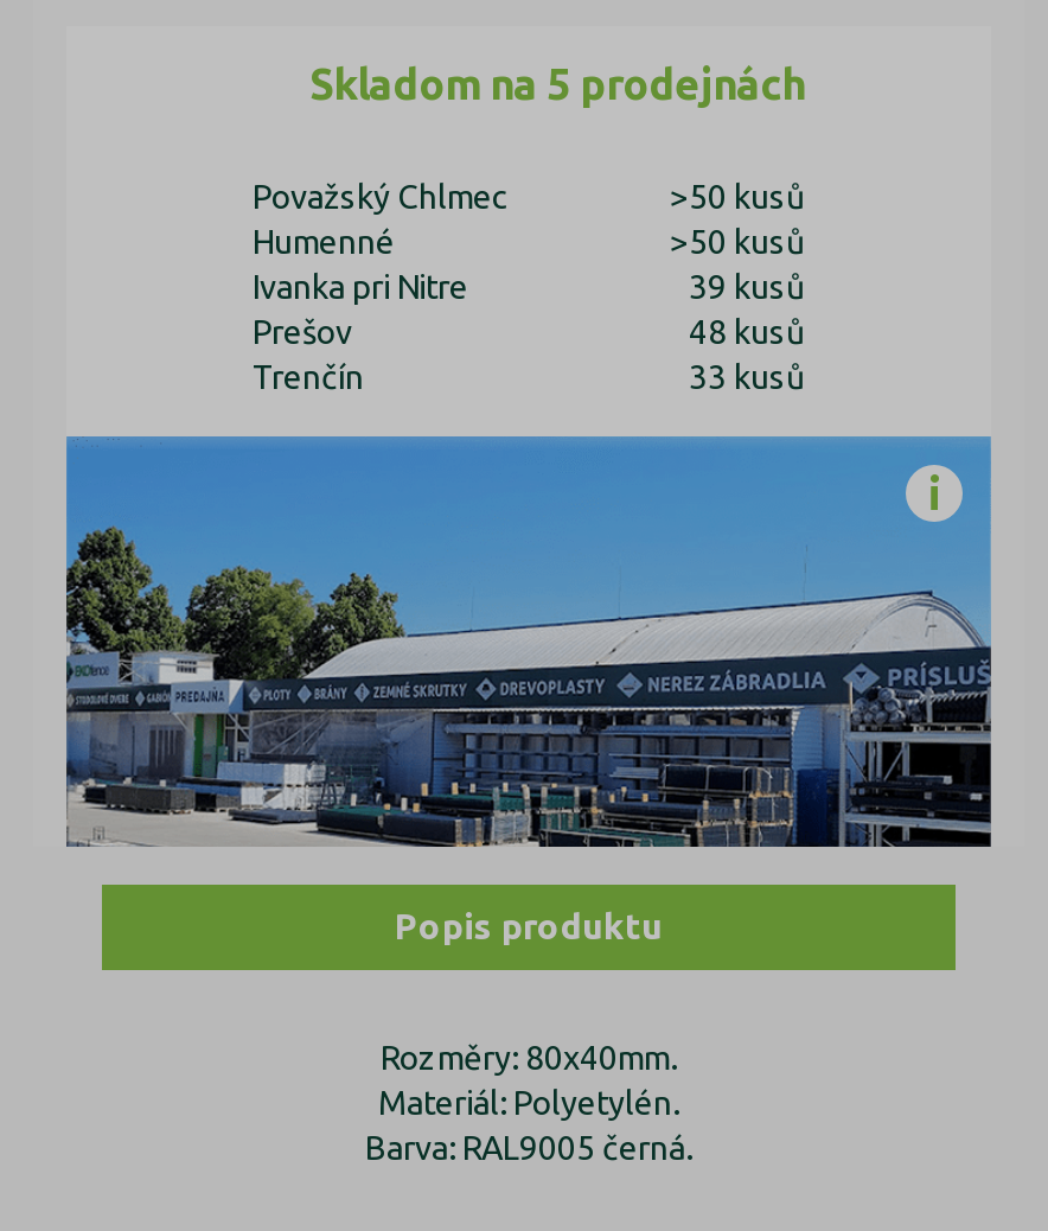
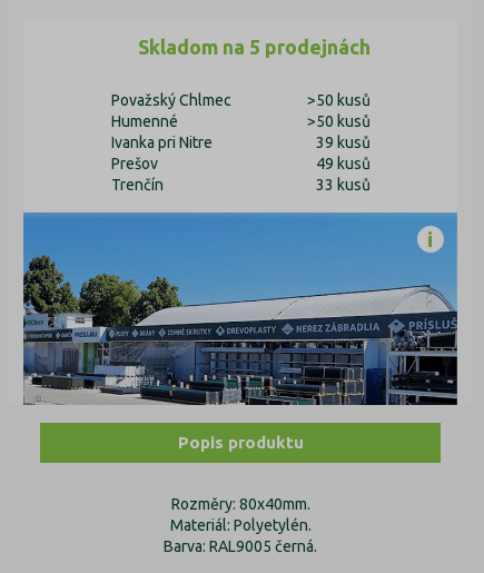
- 48 kusů
+ 49 kusů
